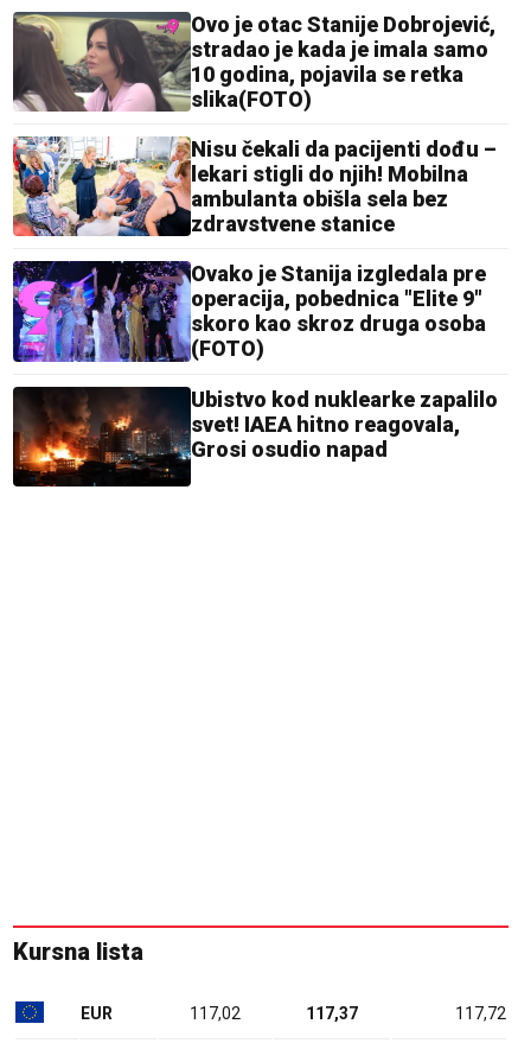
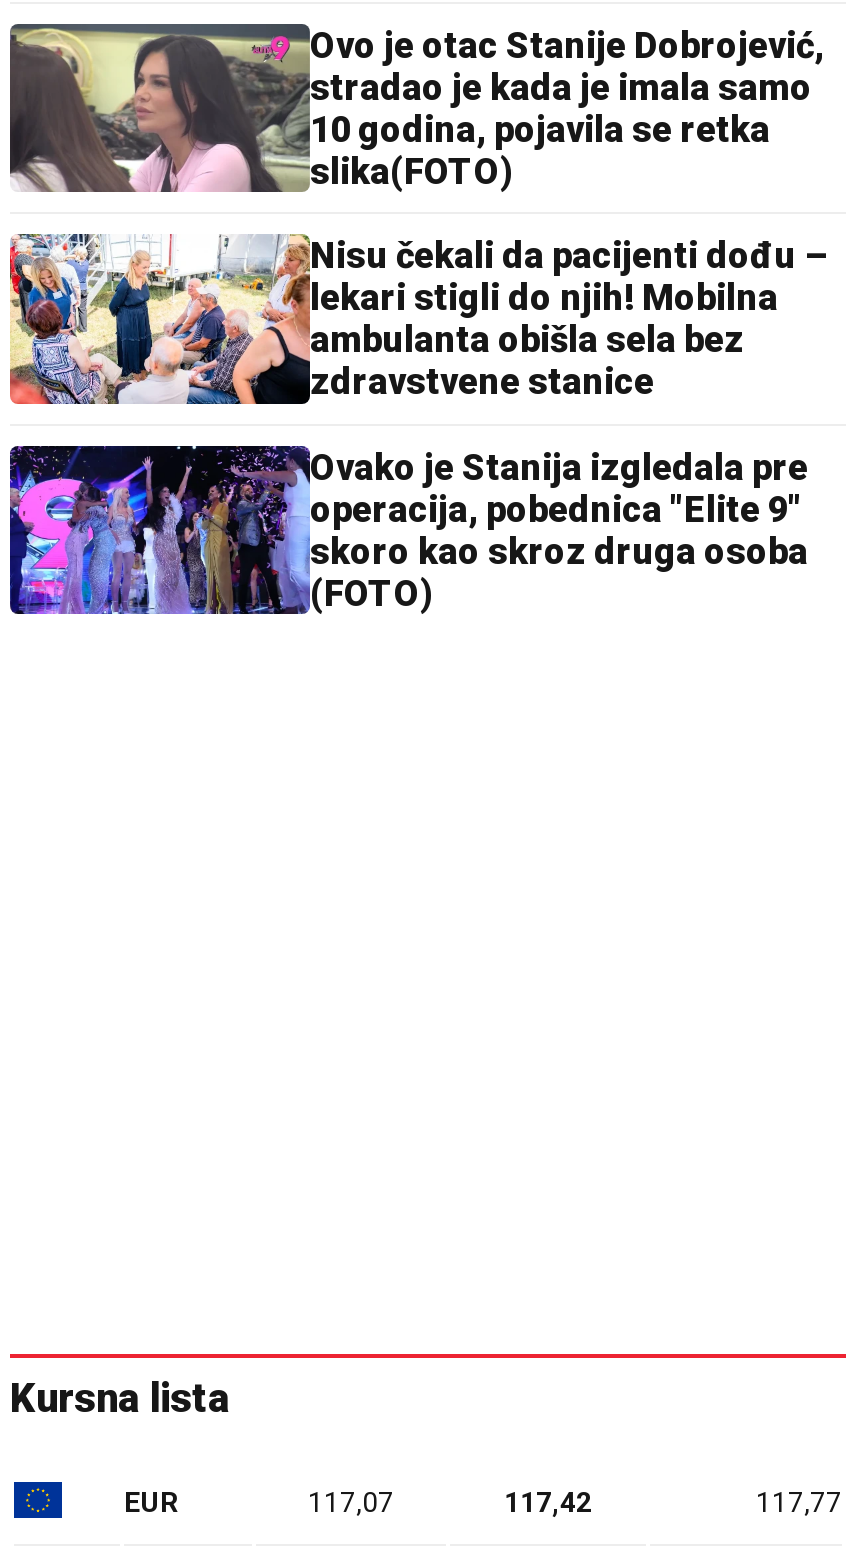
- [image]
- Ubistvo kod nuklearke zapalilo
- svet! IAEA hitno reagovala,
- Grosi osudio napad

- 117,02
+ 117,07

- 117,37
+ 117,42

- 117,72
+ 117,77
